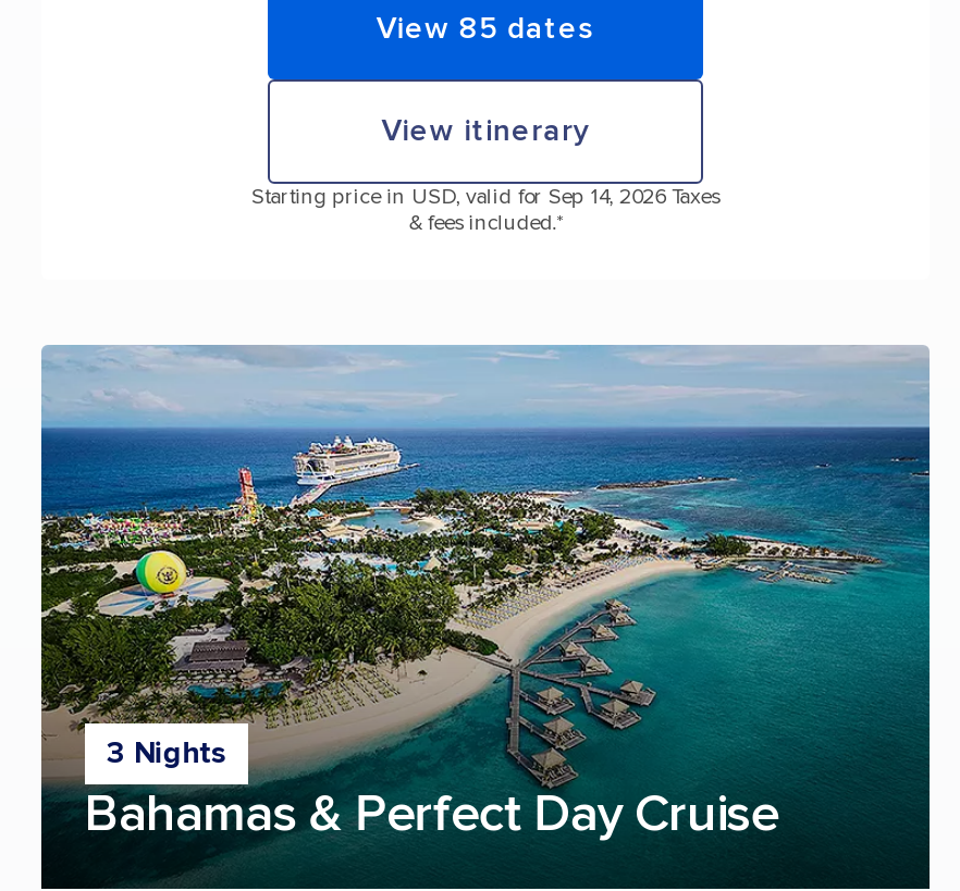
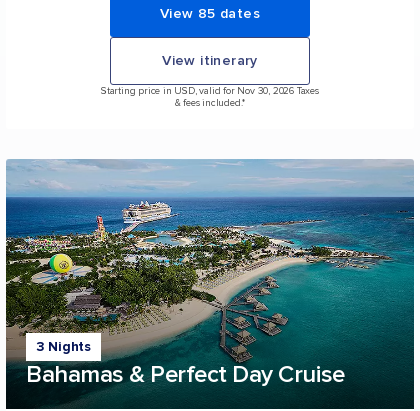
- Starting price in USD, valid for Sep 14, 2026 Taxes
+ Starting price in USD, valid for Nov 30, 2026 Taxes
